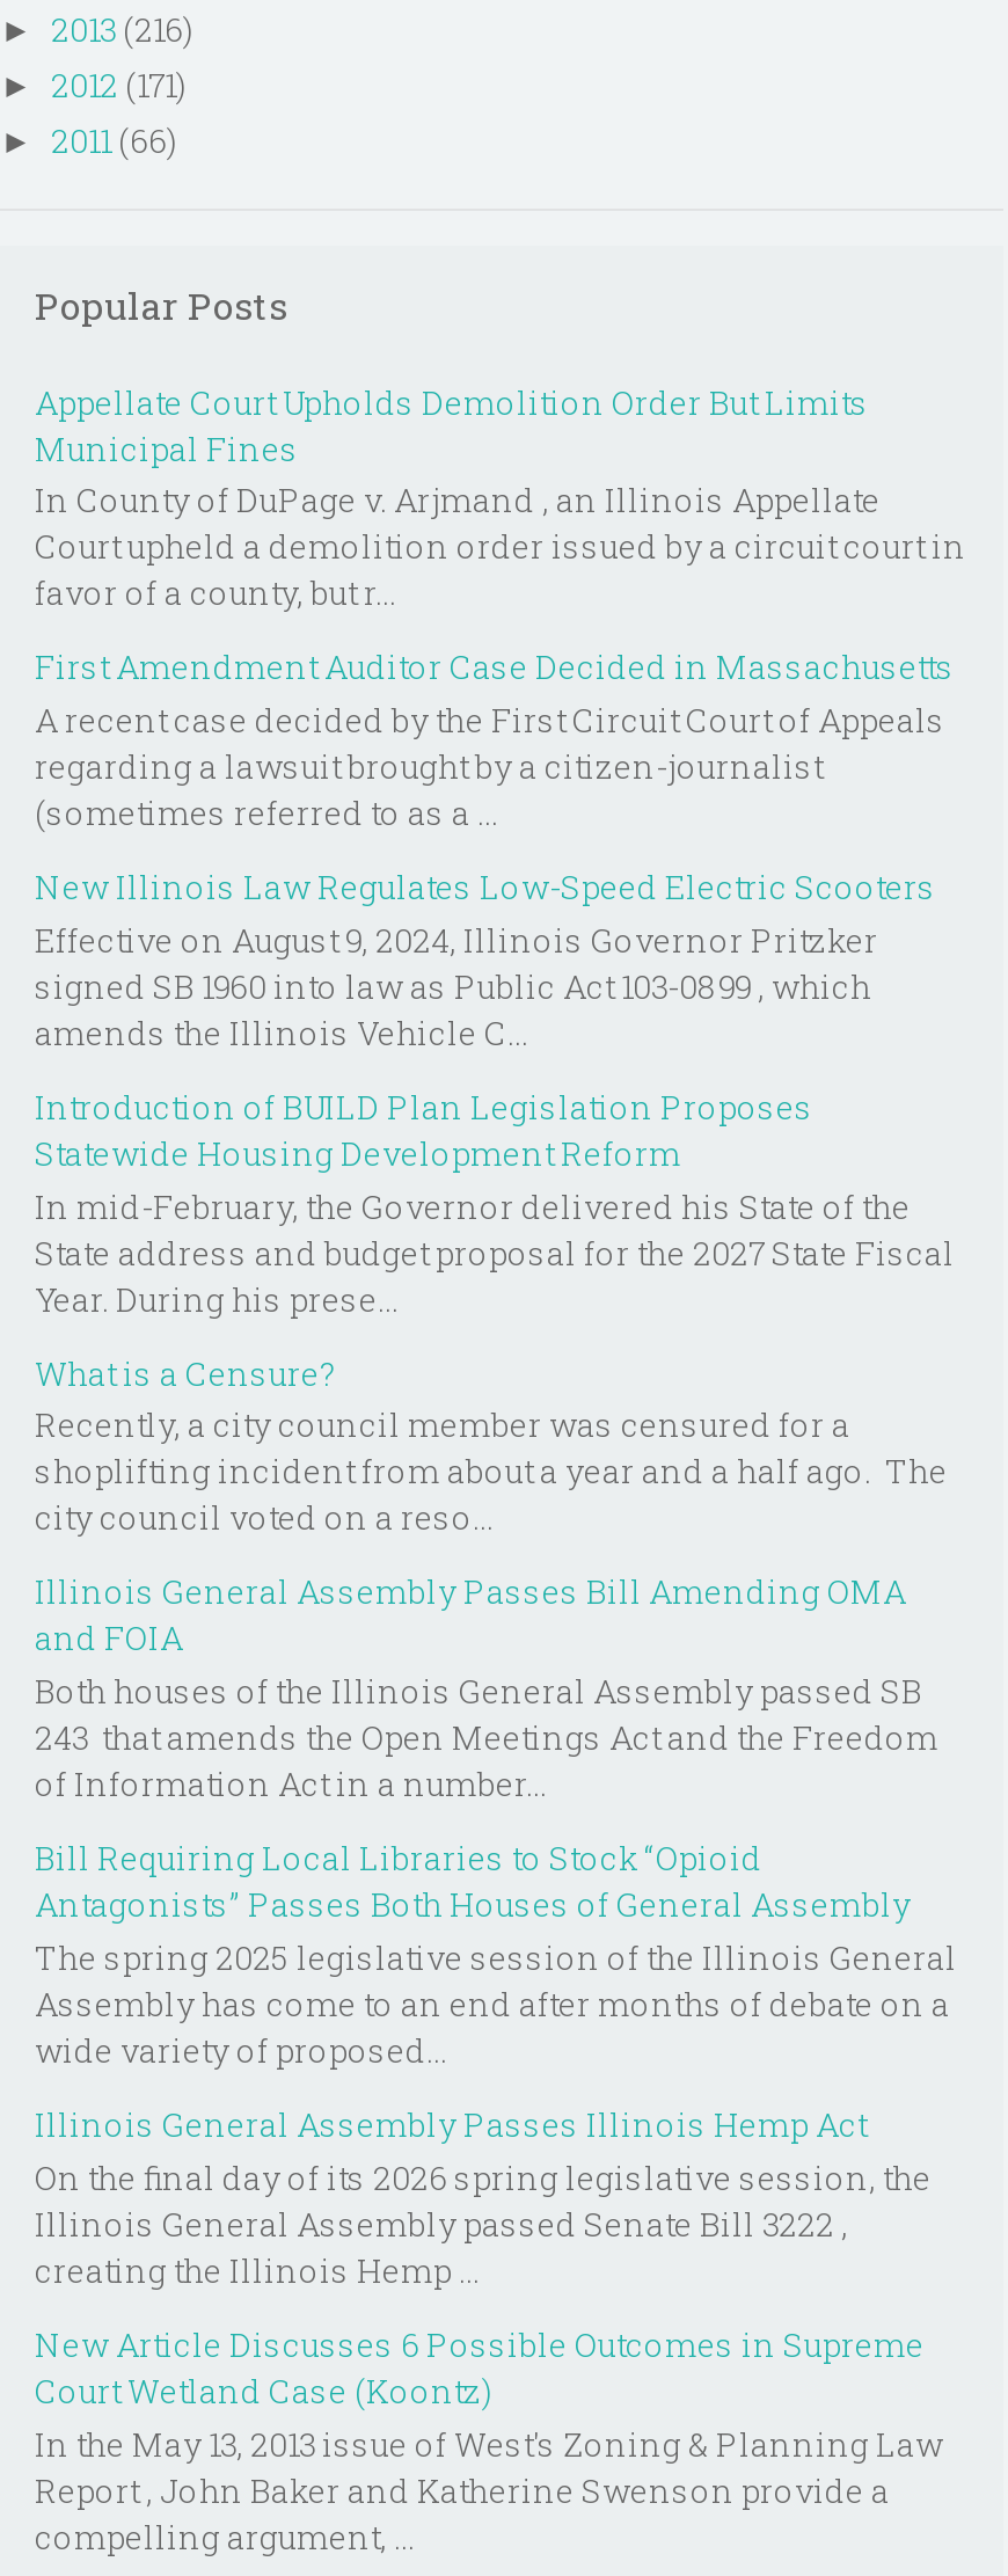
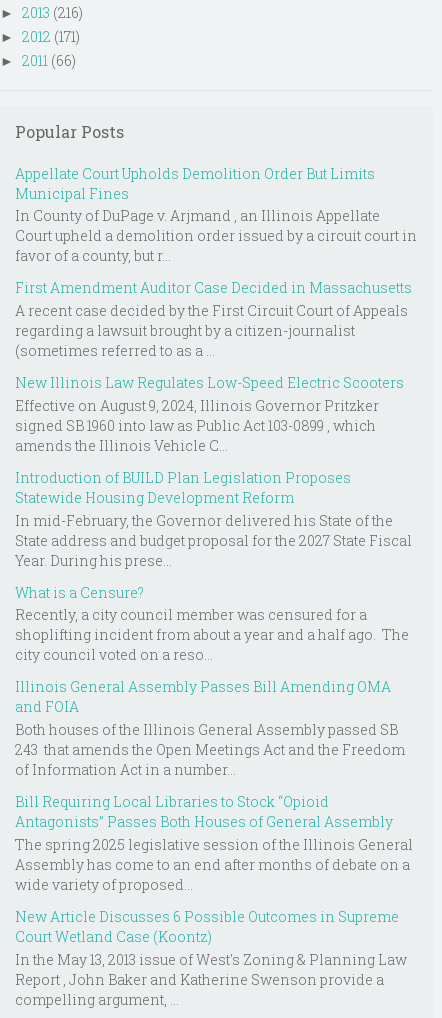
- Illinois General Assembly Passes Illinois Hemp Act
- On the final day of its 2026 spring legislative session, the
- Illinois General Assembly passed Senate Bill 3222 ,
- creating the Illinois Hemp ...
